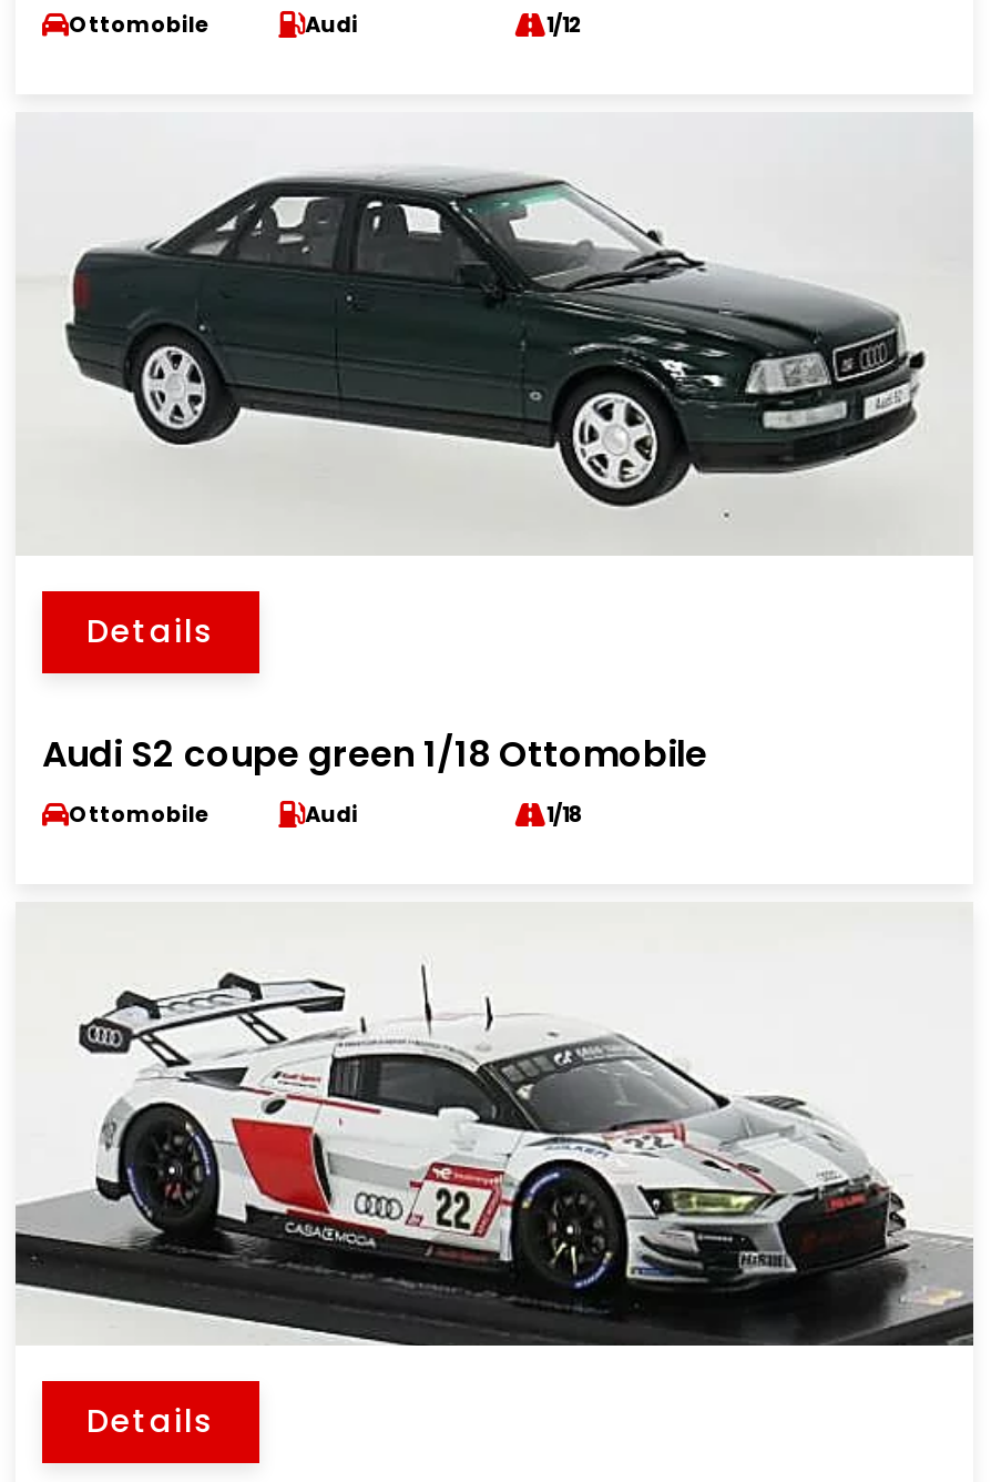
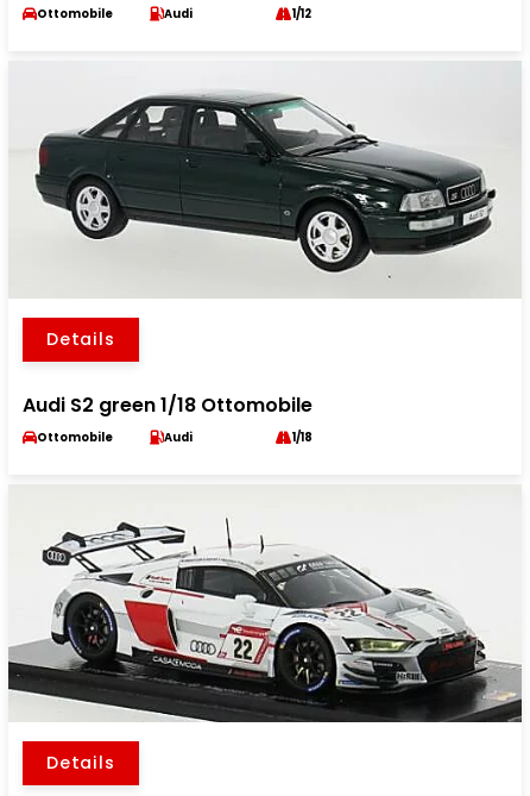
- Audi S2 coupe green 1/18 Ottomobile
+ Audi S2 green 1/18 Ottomobile
